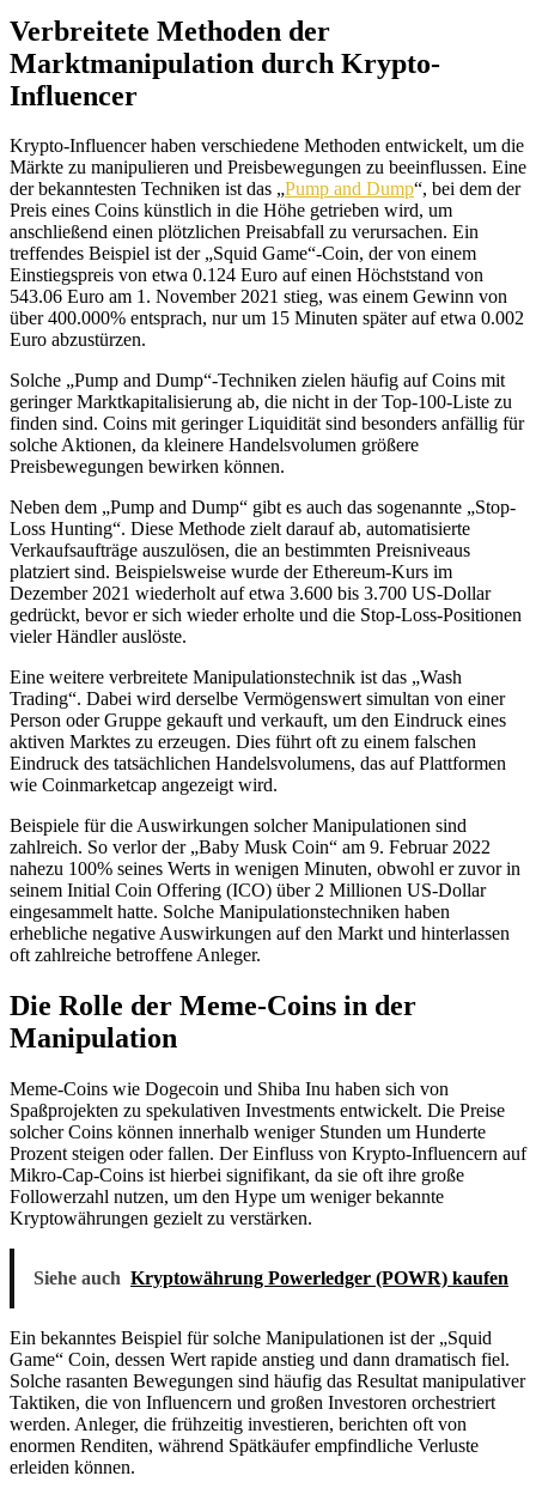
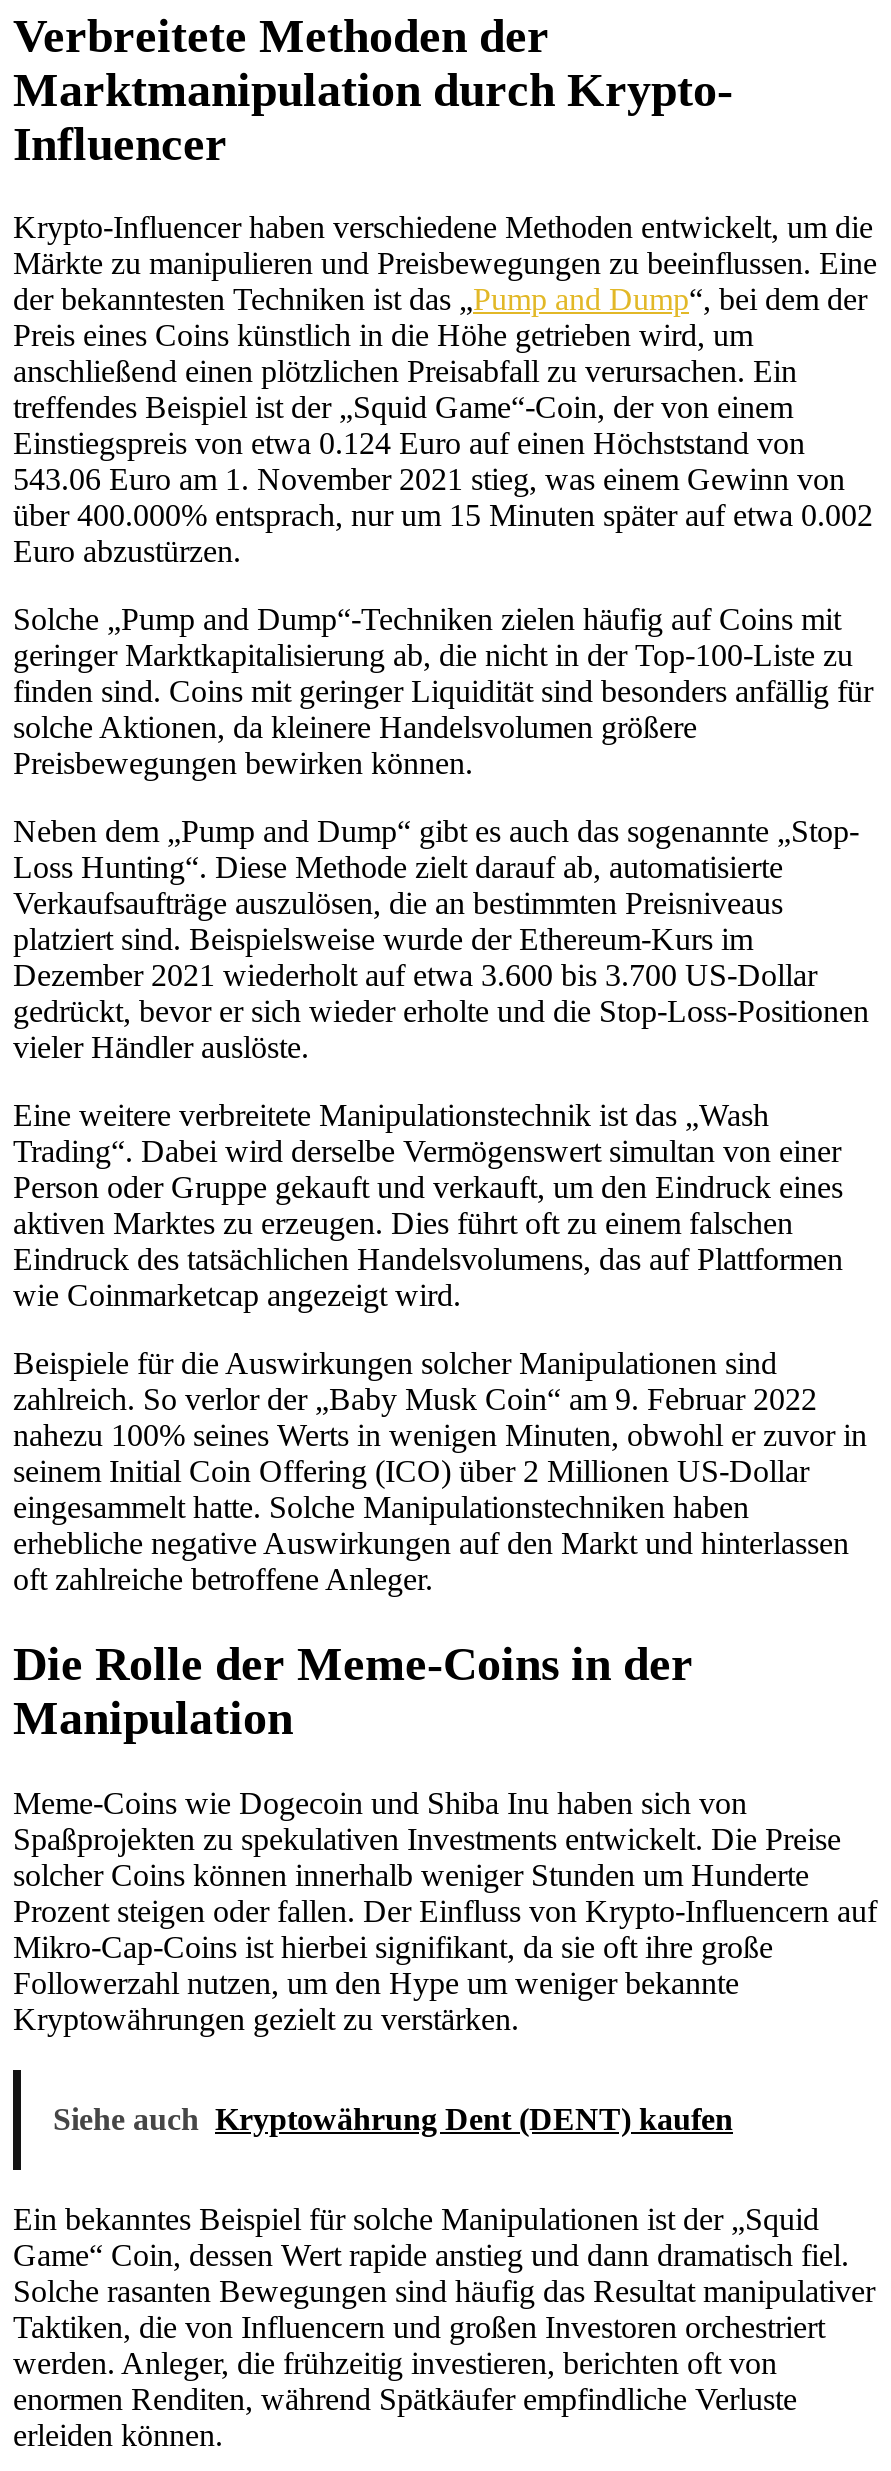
- Siehe auch Kryptowährung Powerledger (POWR) kaufen
+ Siehe auch Kryptowährung Dent (DENT) kaufen
